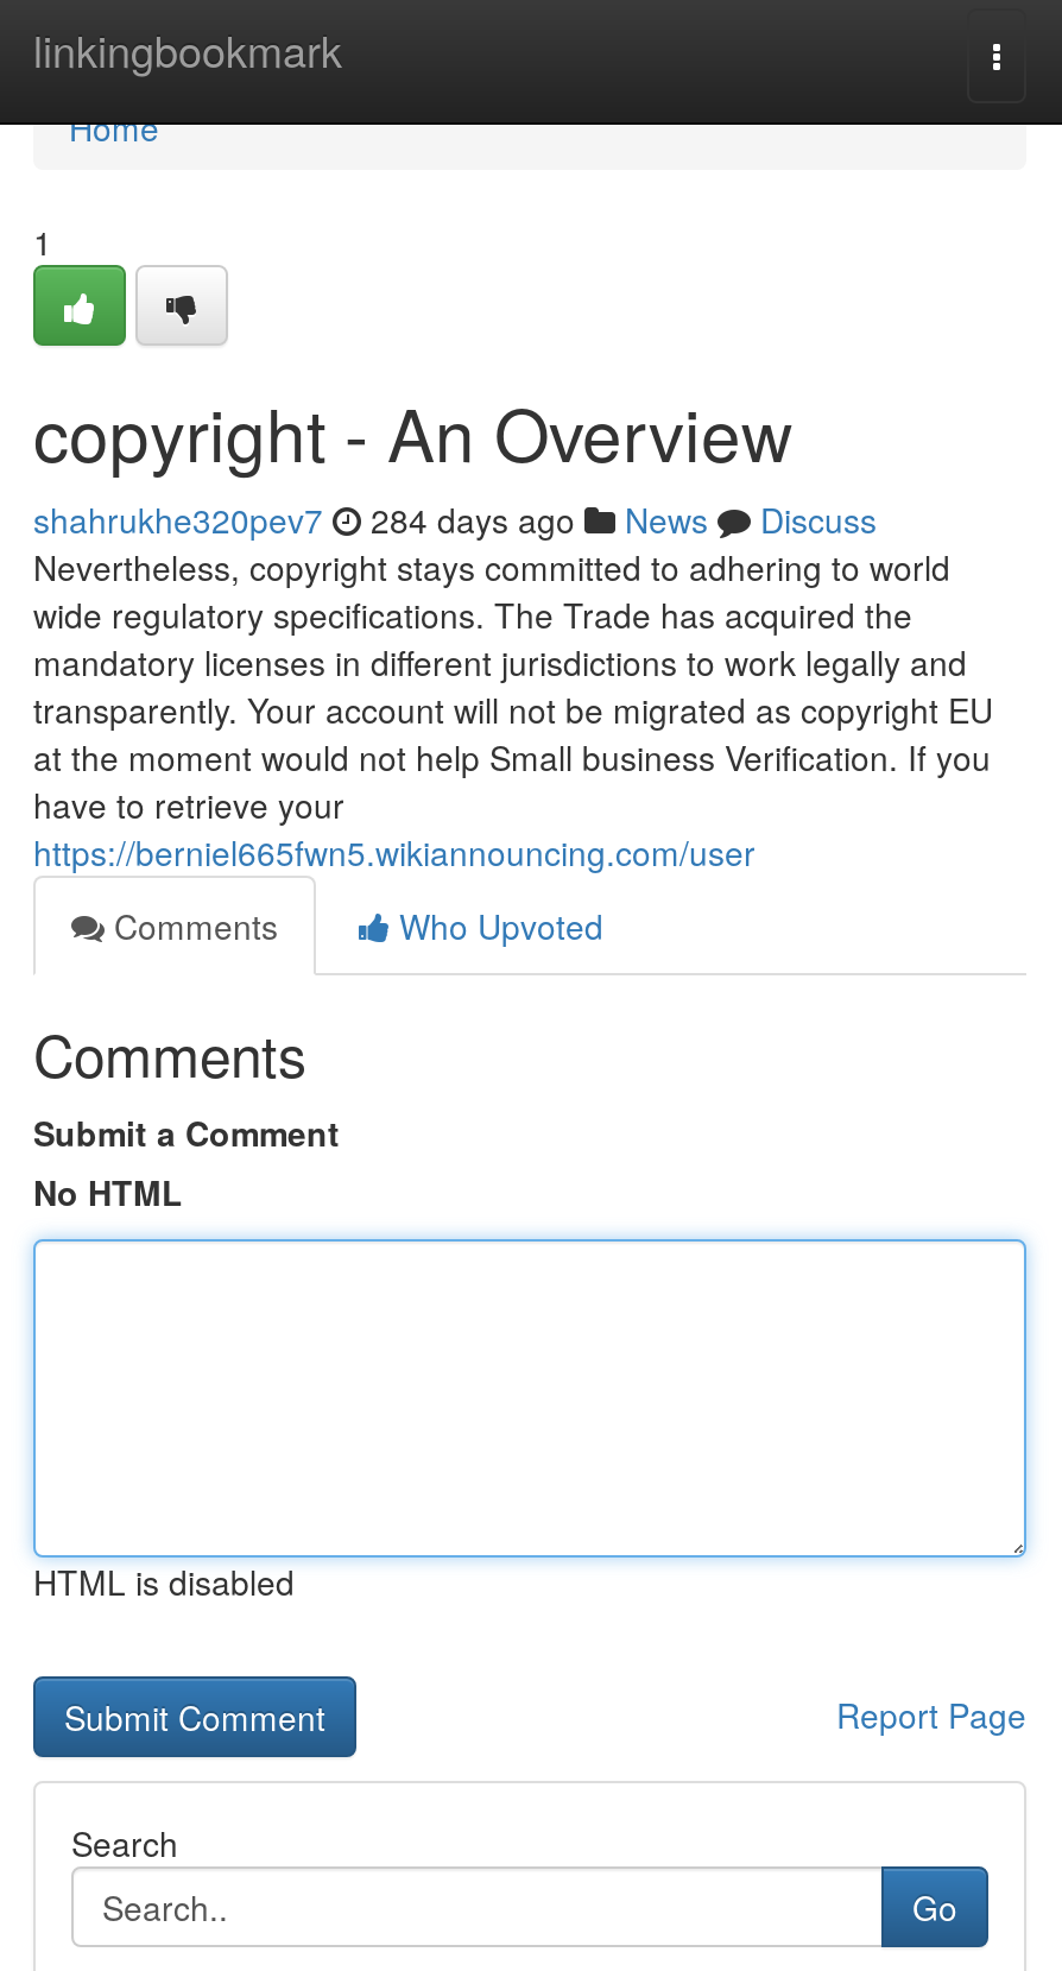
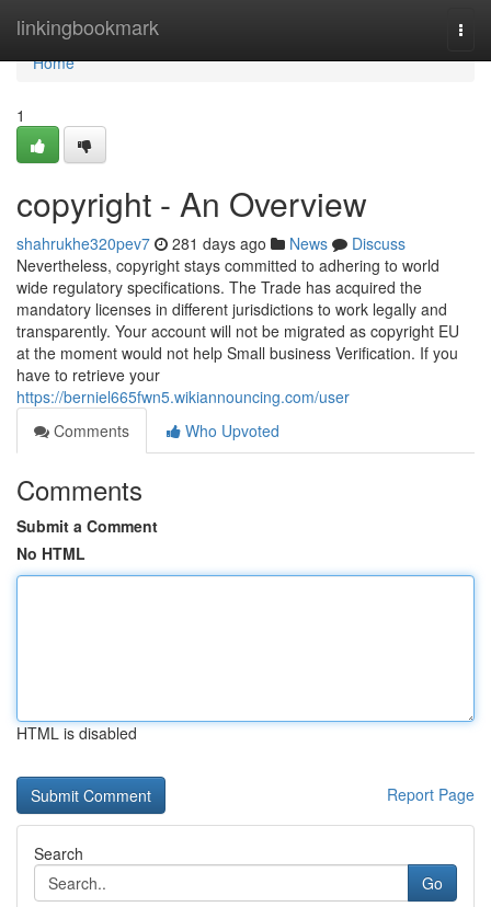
- shahrukhe320pev7 284 days ago News Discuss
+ shahrukhe320pev7 281 days ago News Discuss
